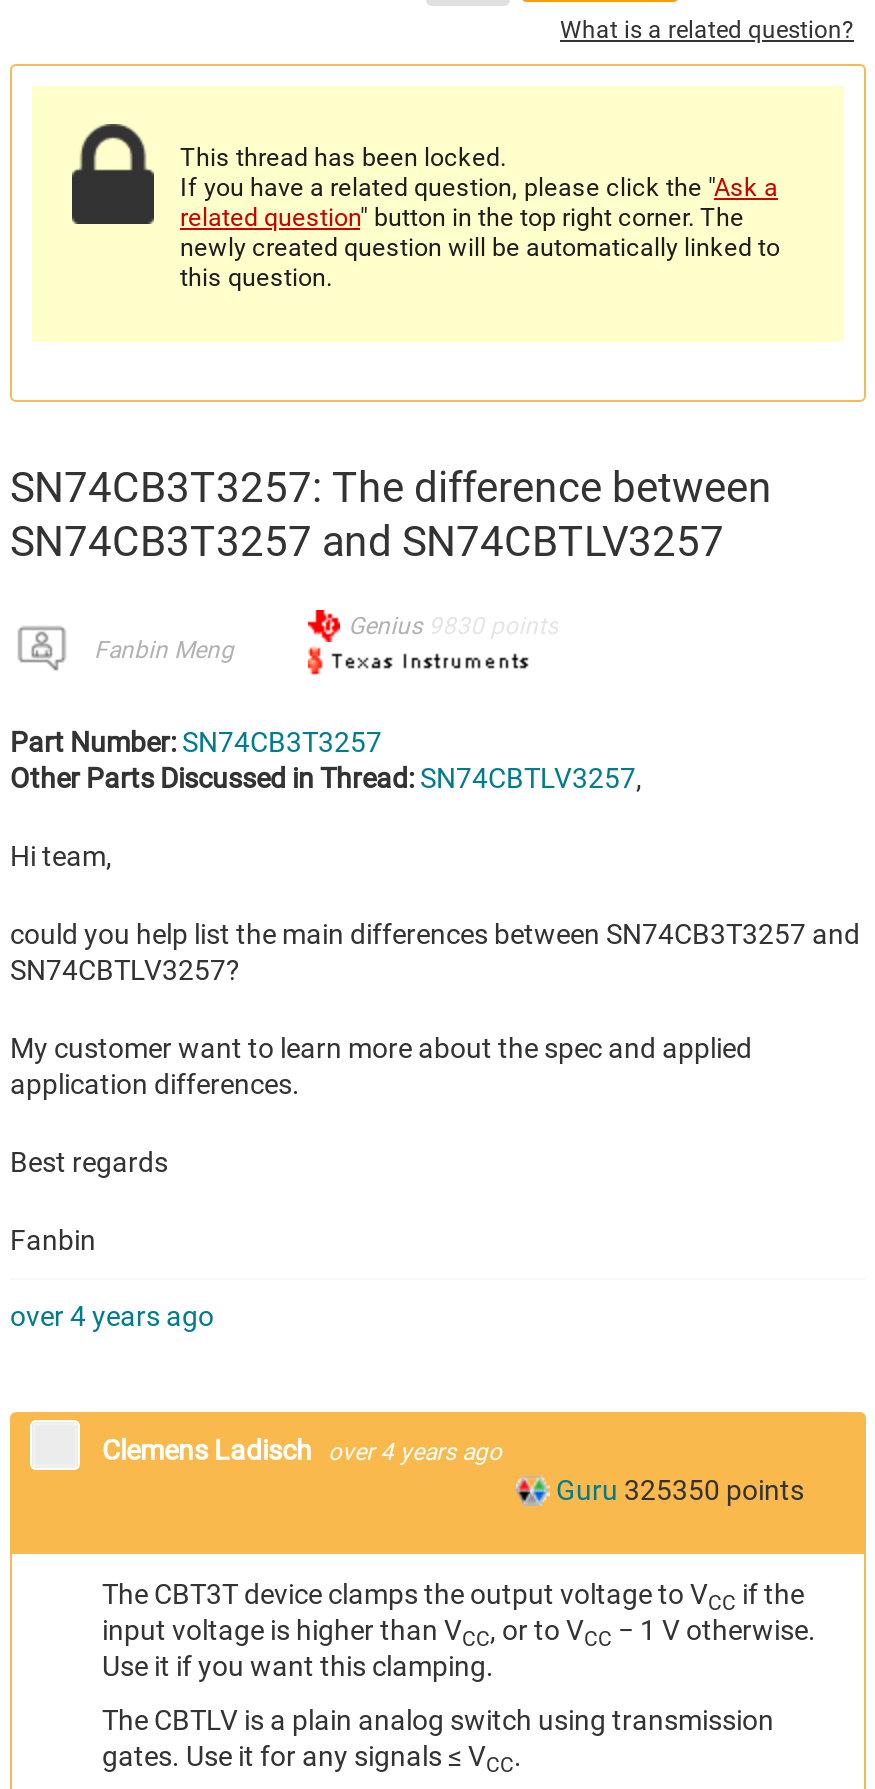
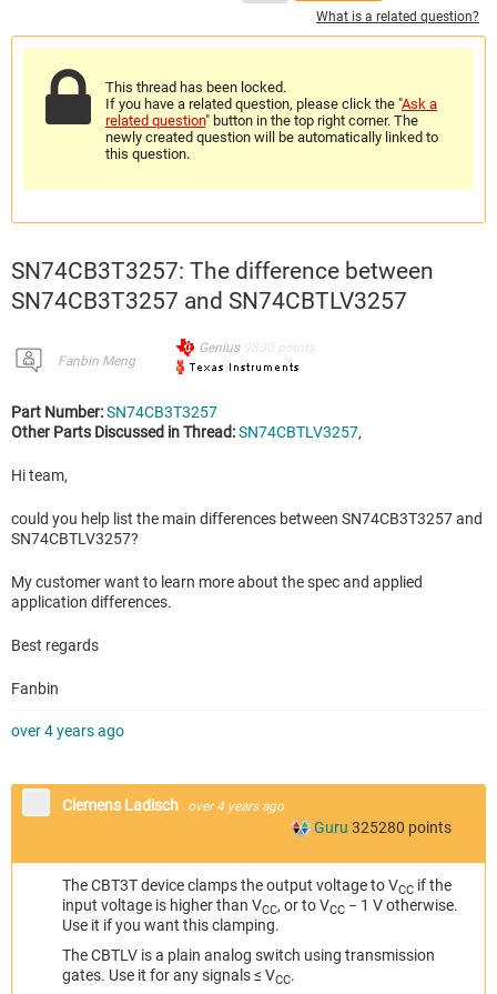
- Guru 325350 points
+ Guru 325280 points
